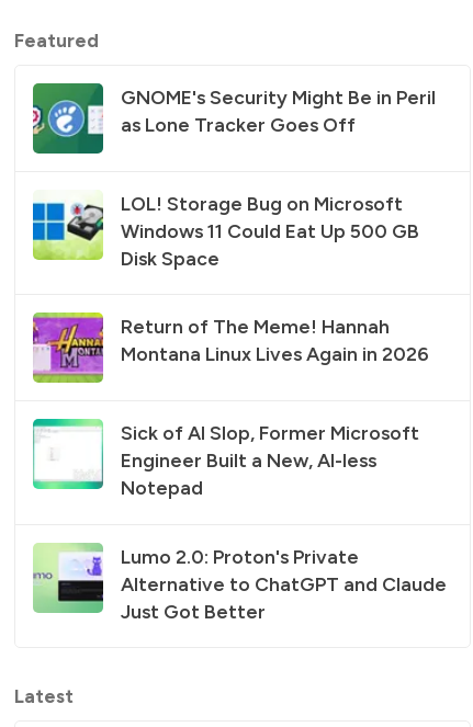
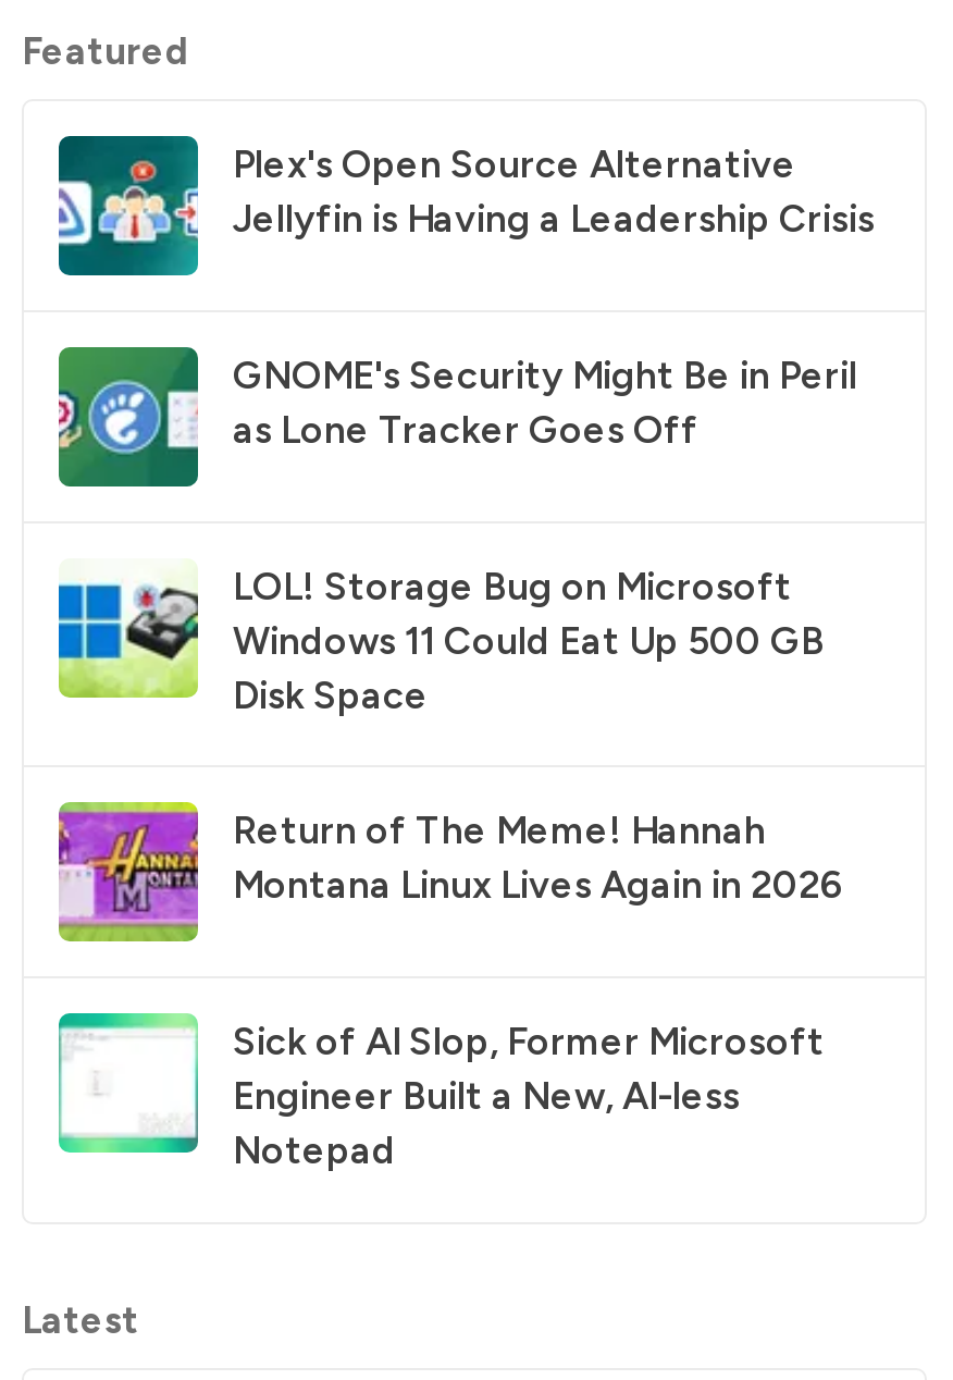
+ [image]
+ Plex's Open Source Alternative
+ Jellyfin is Having a Leadership Crisis

moved down: [image] | GNOME's Security Might Be in Peril | as Lone Tracker Goes Off | ... | Engineer Built a New, AI-less | Notepad

- [image]
- Lumo 2.0: Proton's Private
- Alternative to ChatGPT and Claude
- Just Got Better
